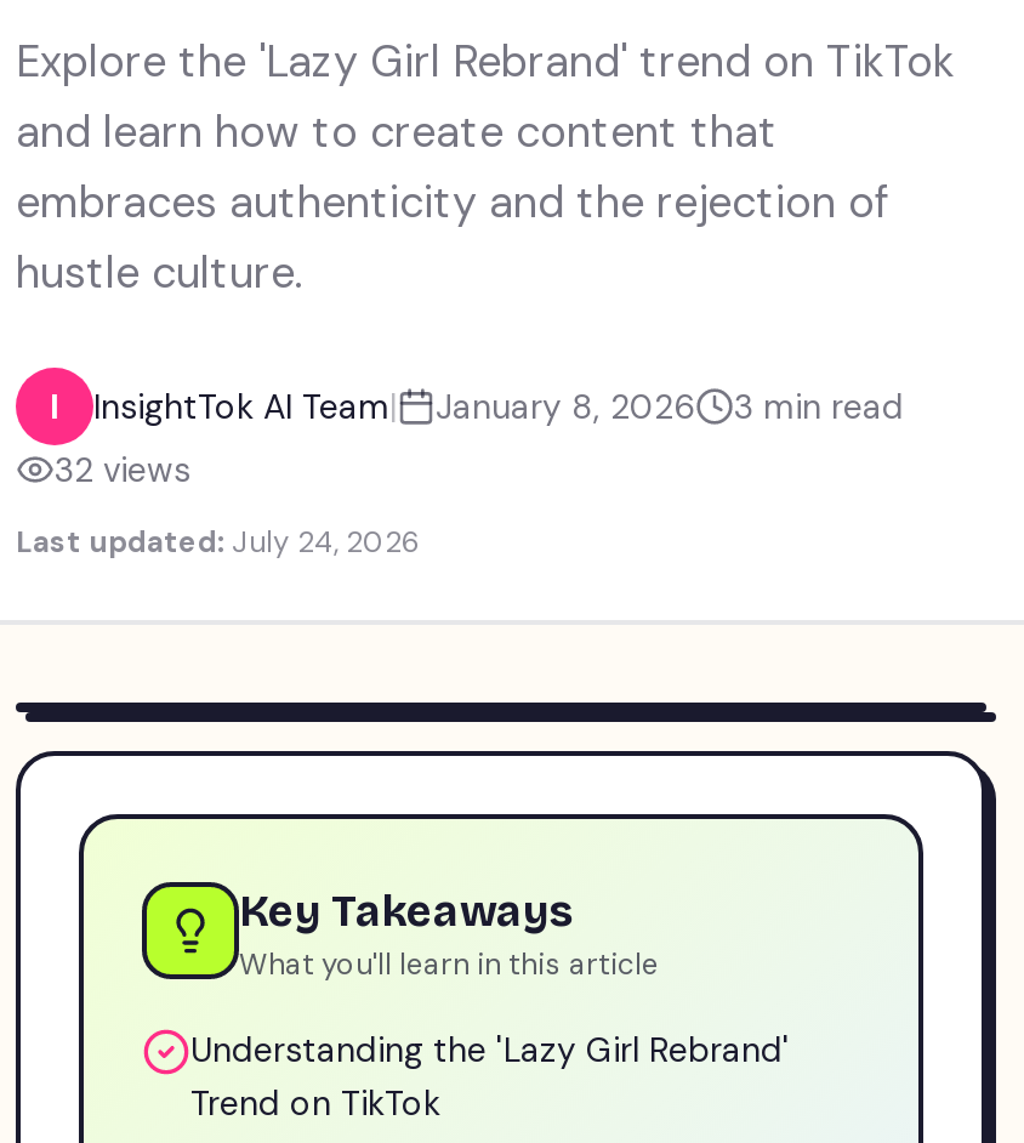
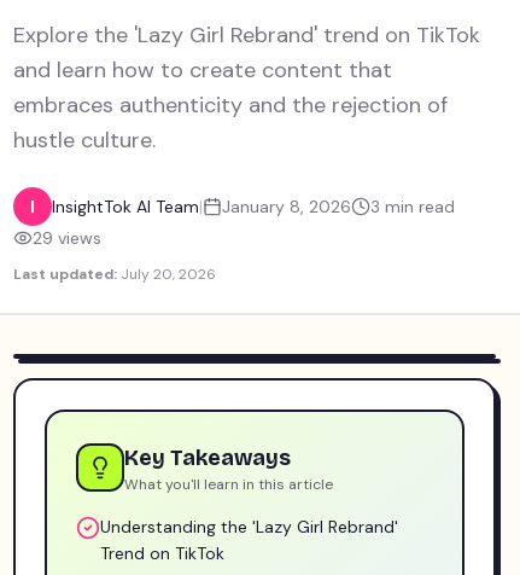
- 32 views
+ 29 views

- Last updated: July 24, 2026
+ Last updated: July 20, 2026
